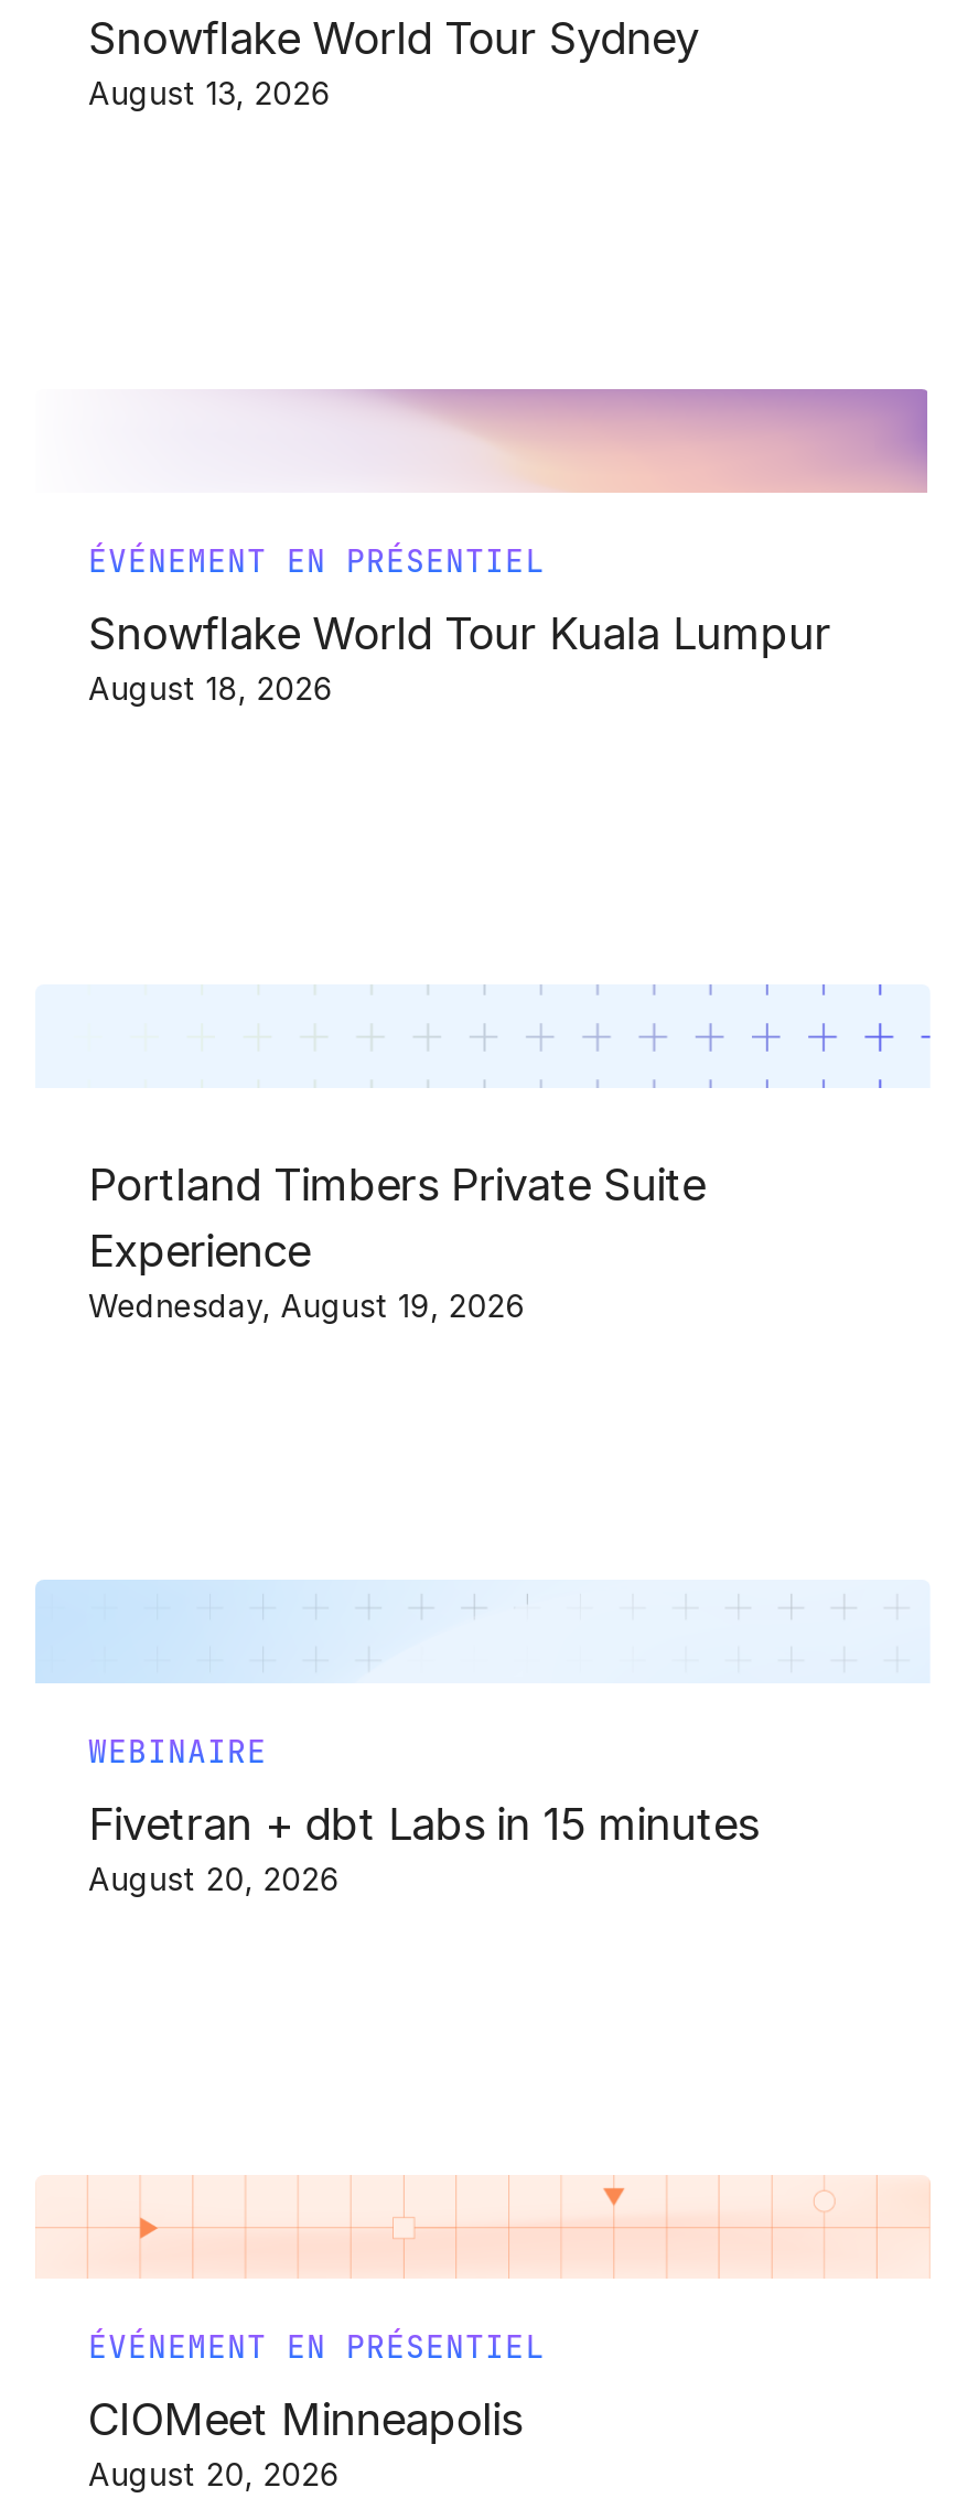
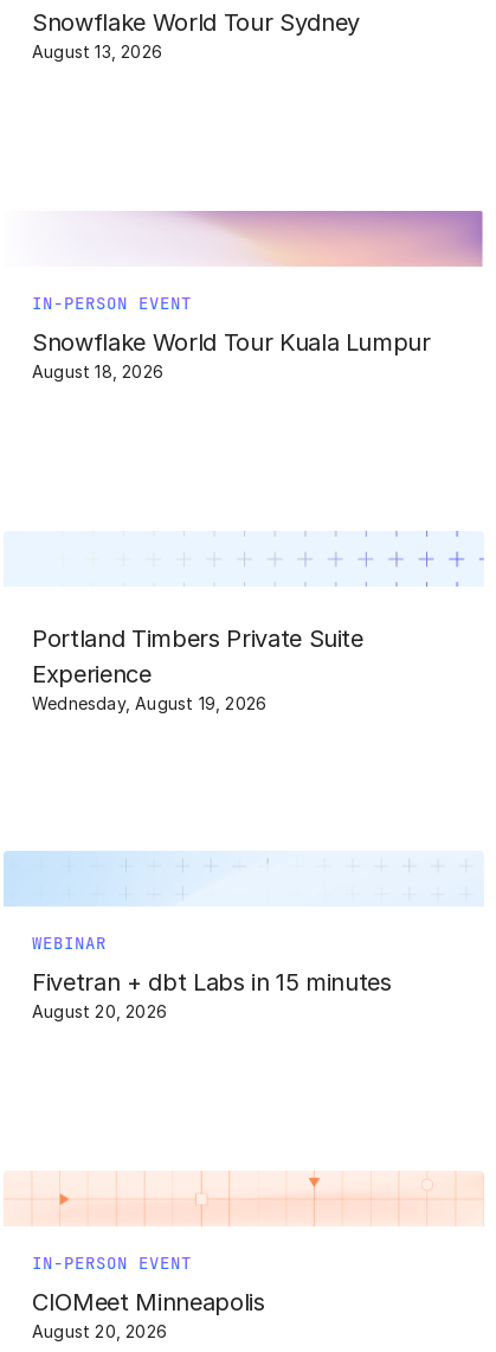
- ÉVÉNEMENT EN PRÉSENTIEL
+ IN-PERSON EVENT

- WEBINAIRE
+ WEBINAR

- ÉVÉNEMENT EN PRÉSENTIEL
+ IN-PERSON EVENT
